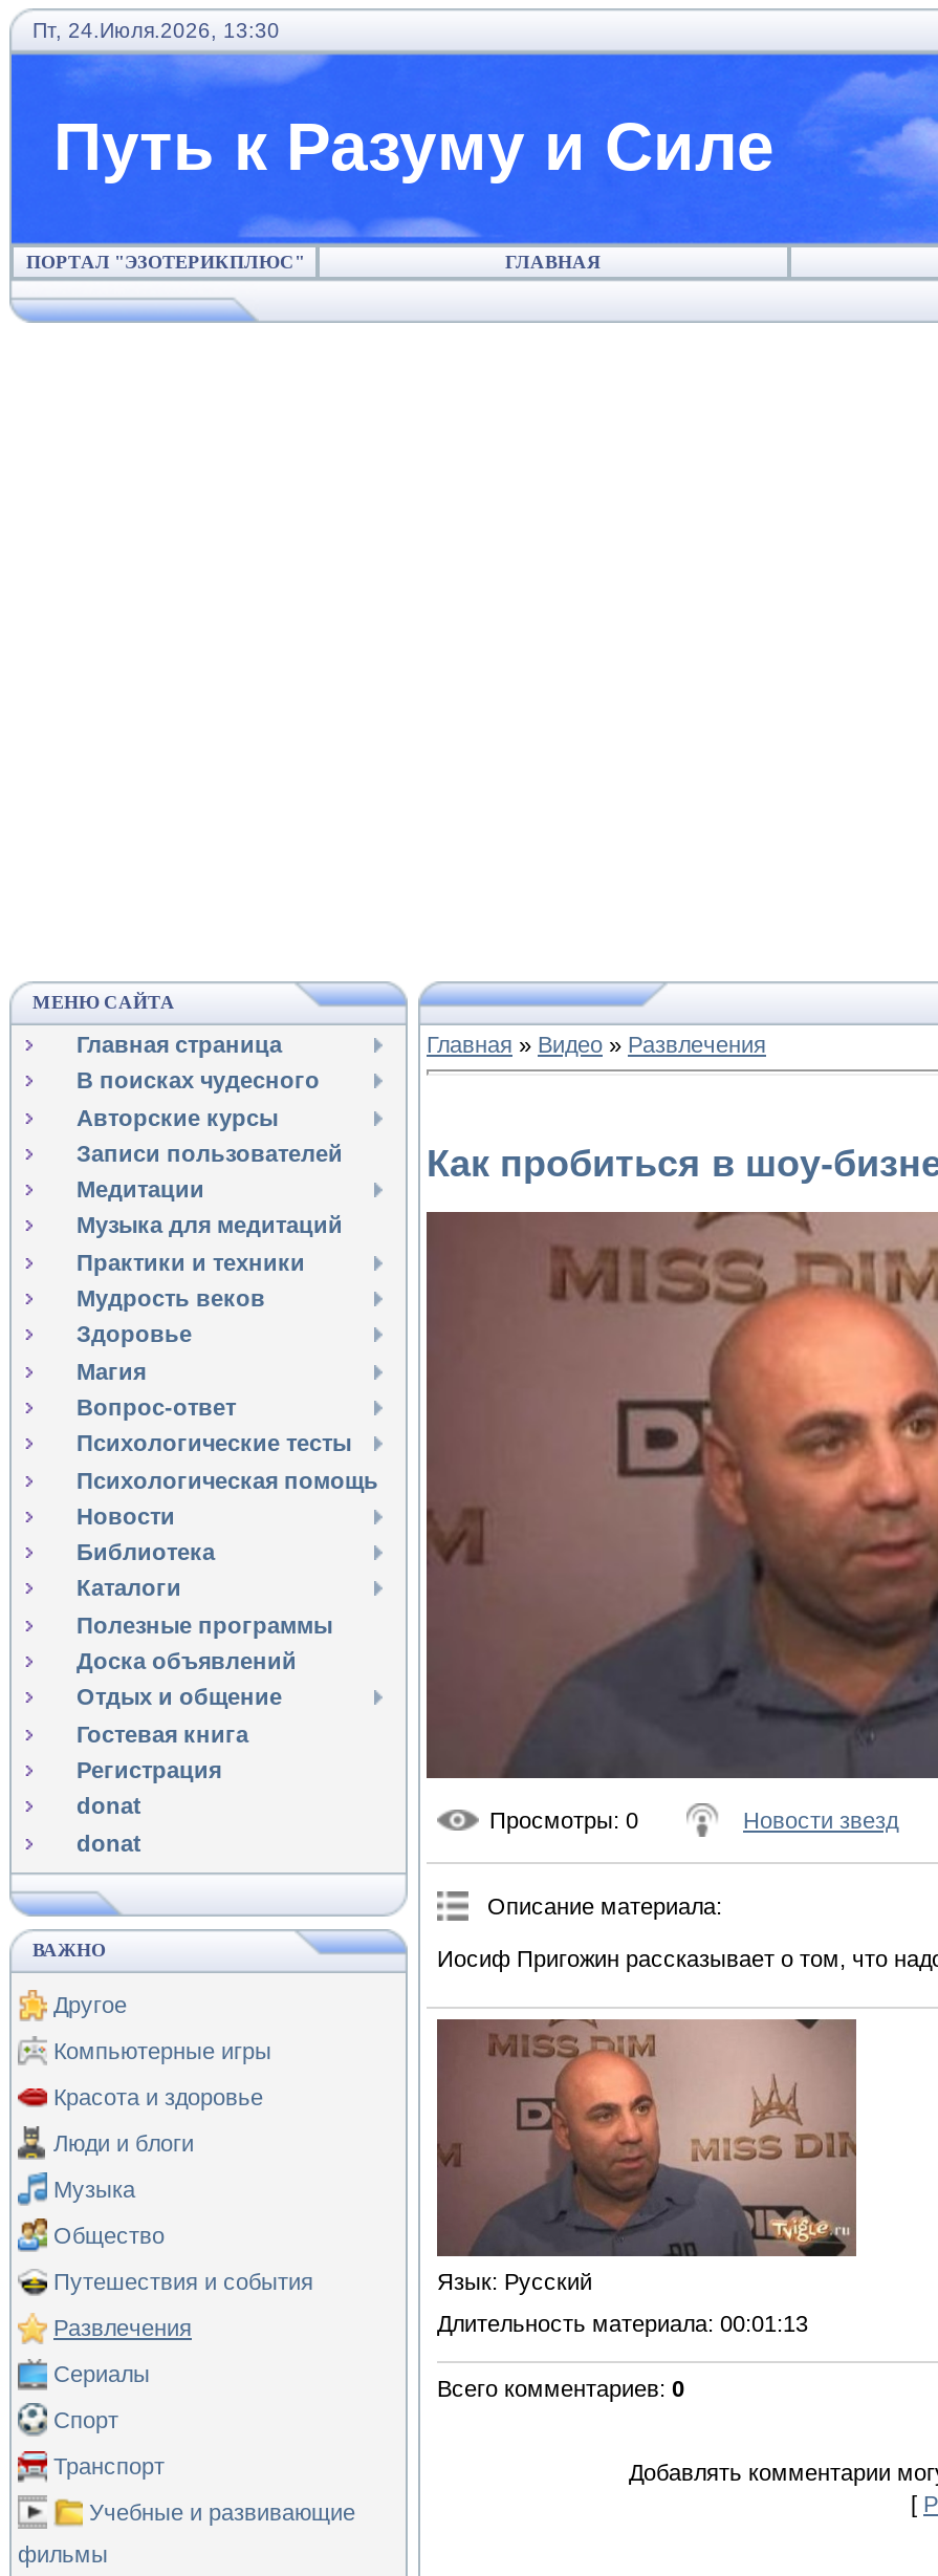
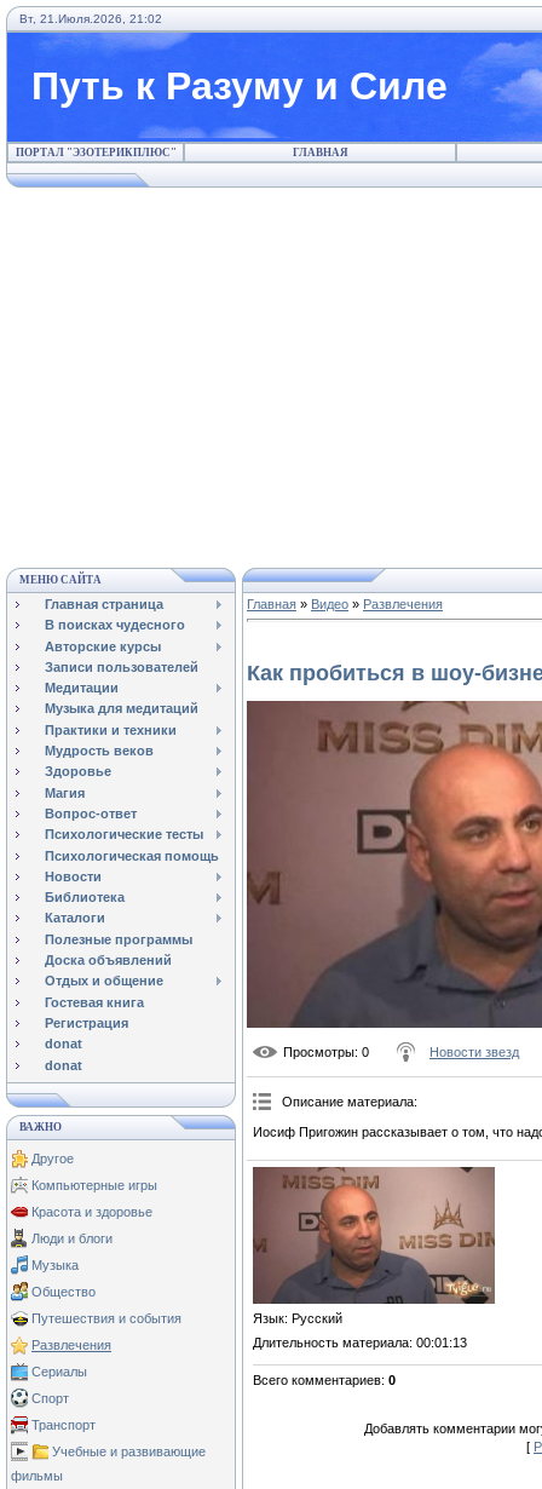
- Пт, 24.Июля.2026, 13:30
+ Вт, 21.Июля.2026, 21:02
